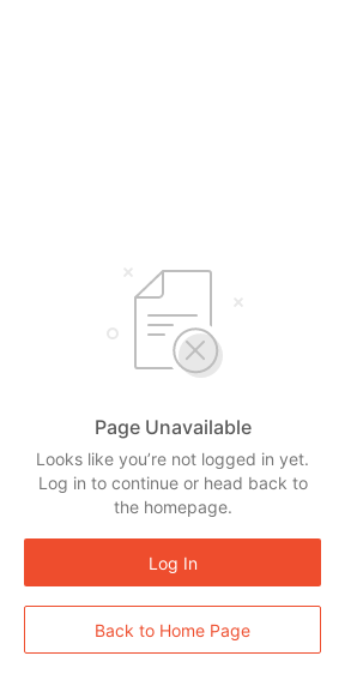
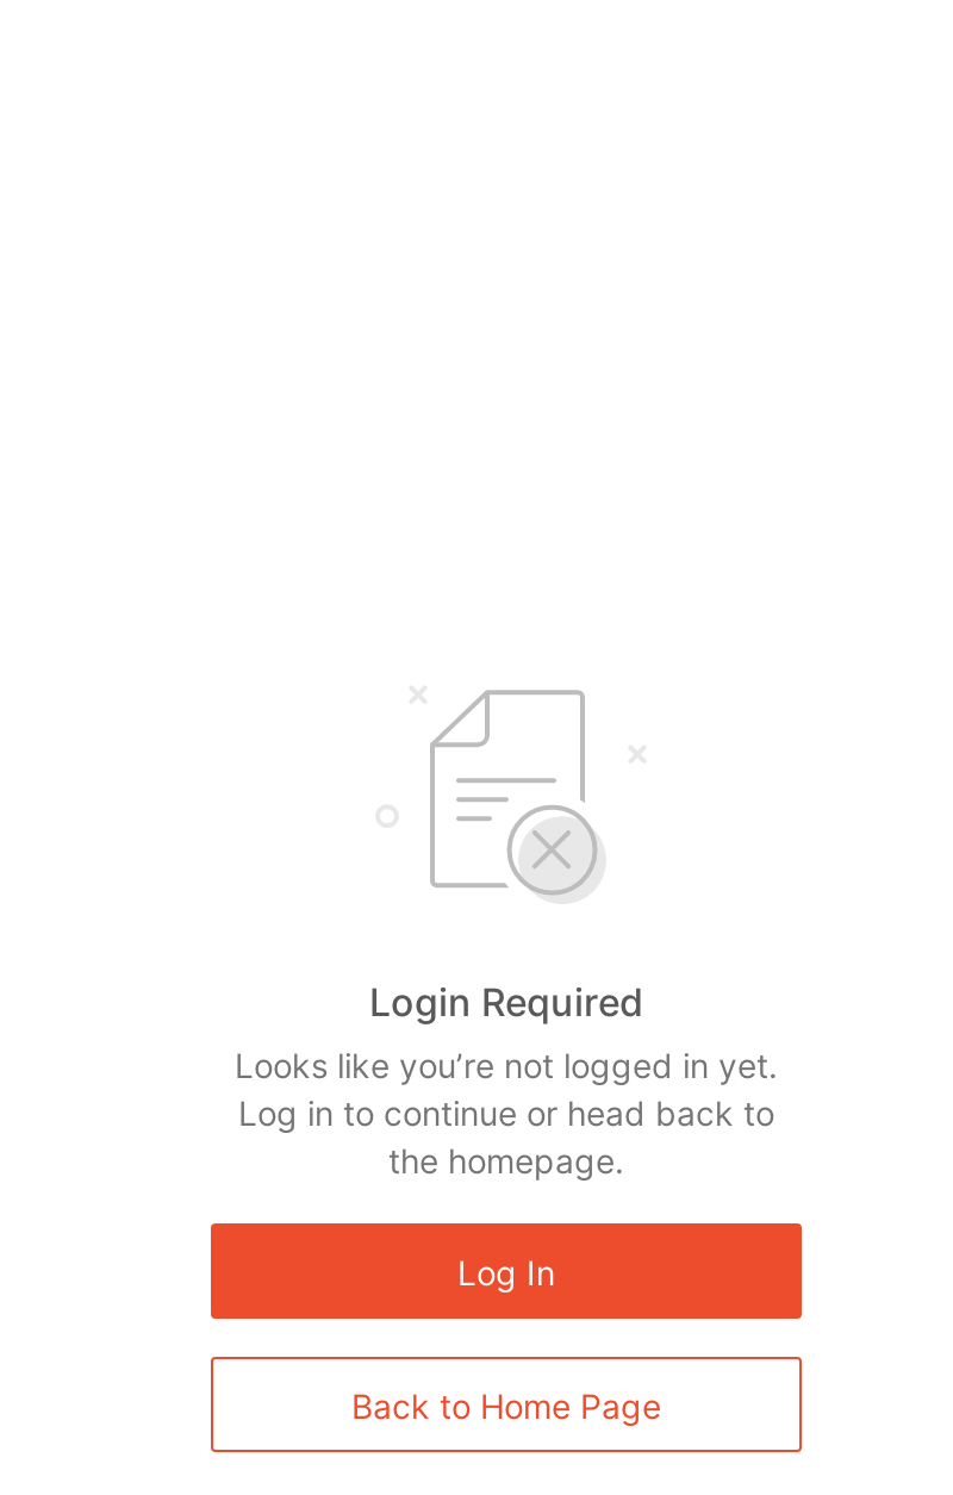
- Page Unavailable
+ Login Required
